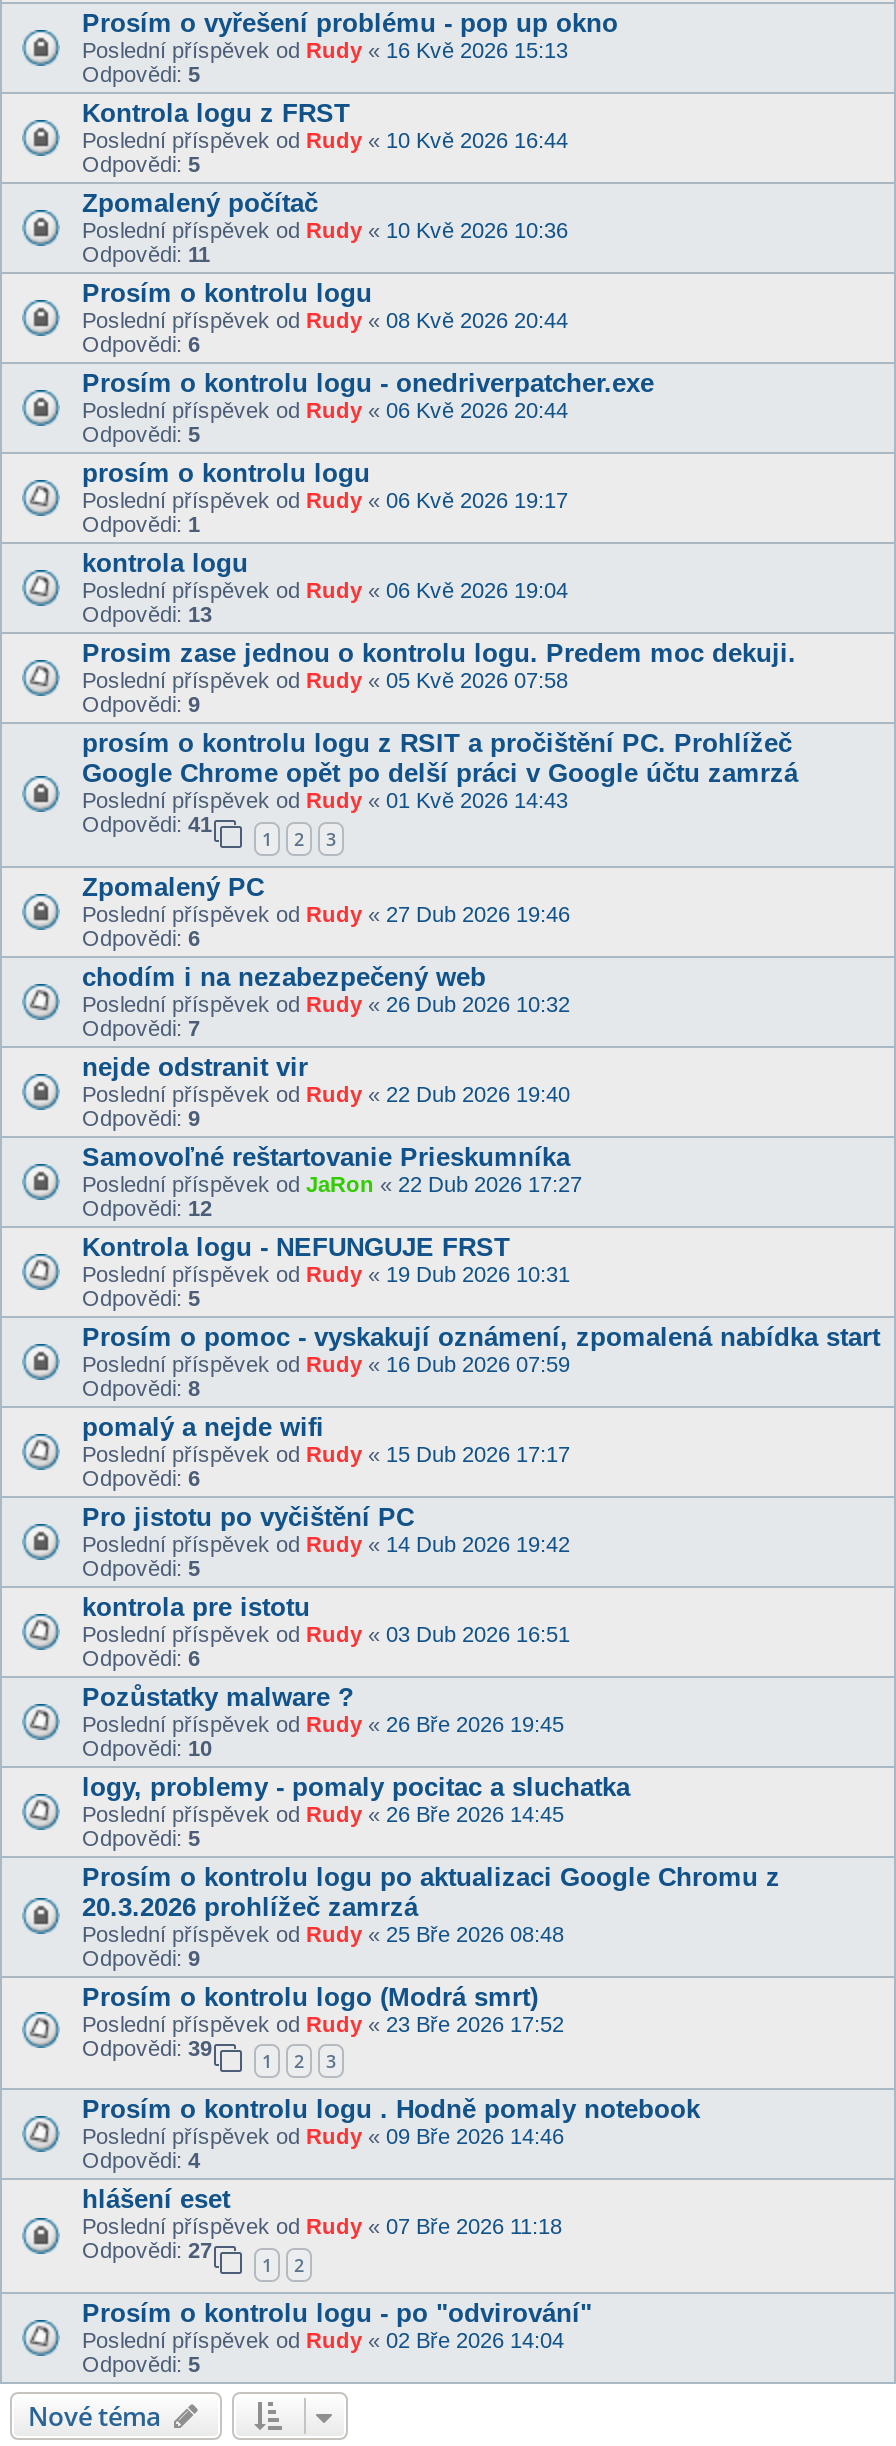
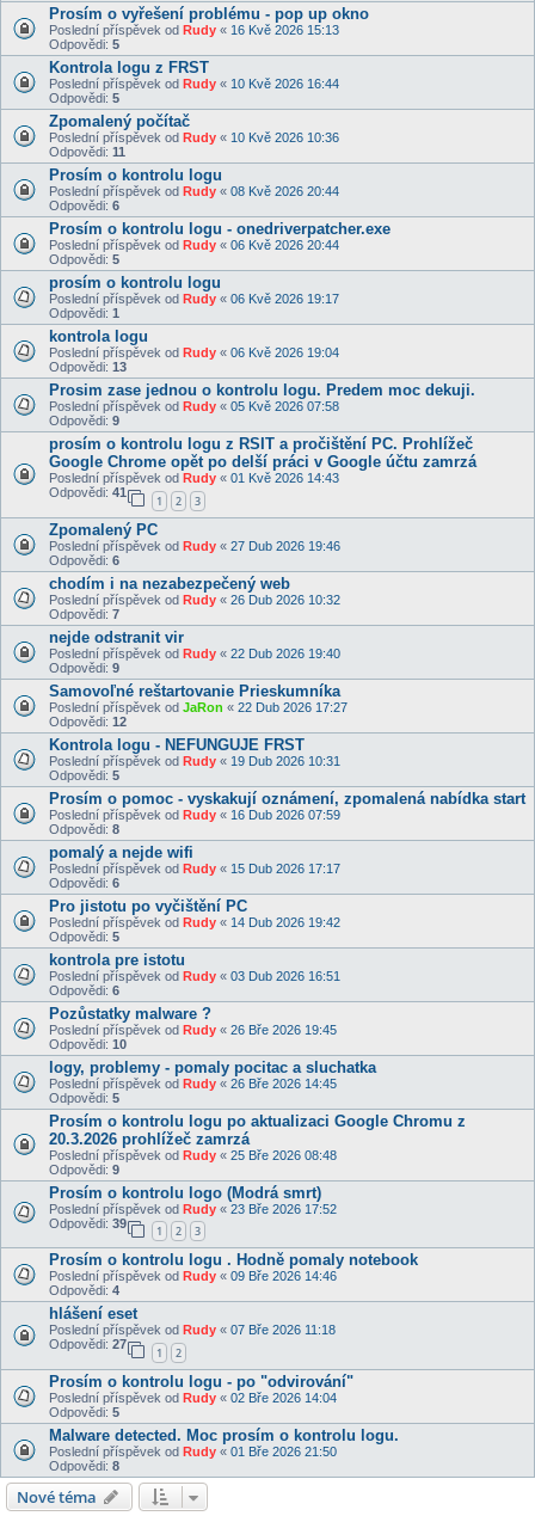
+ Malware detected. Moc prosím o kontrolu logu.
+ Poslední příspěvek od Rudy «01 Bře 2026 21:50
+ Odpovědi: 8
